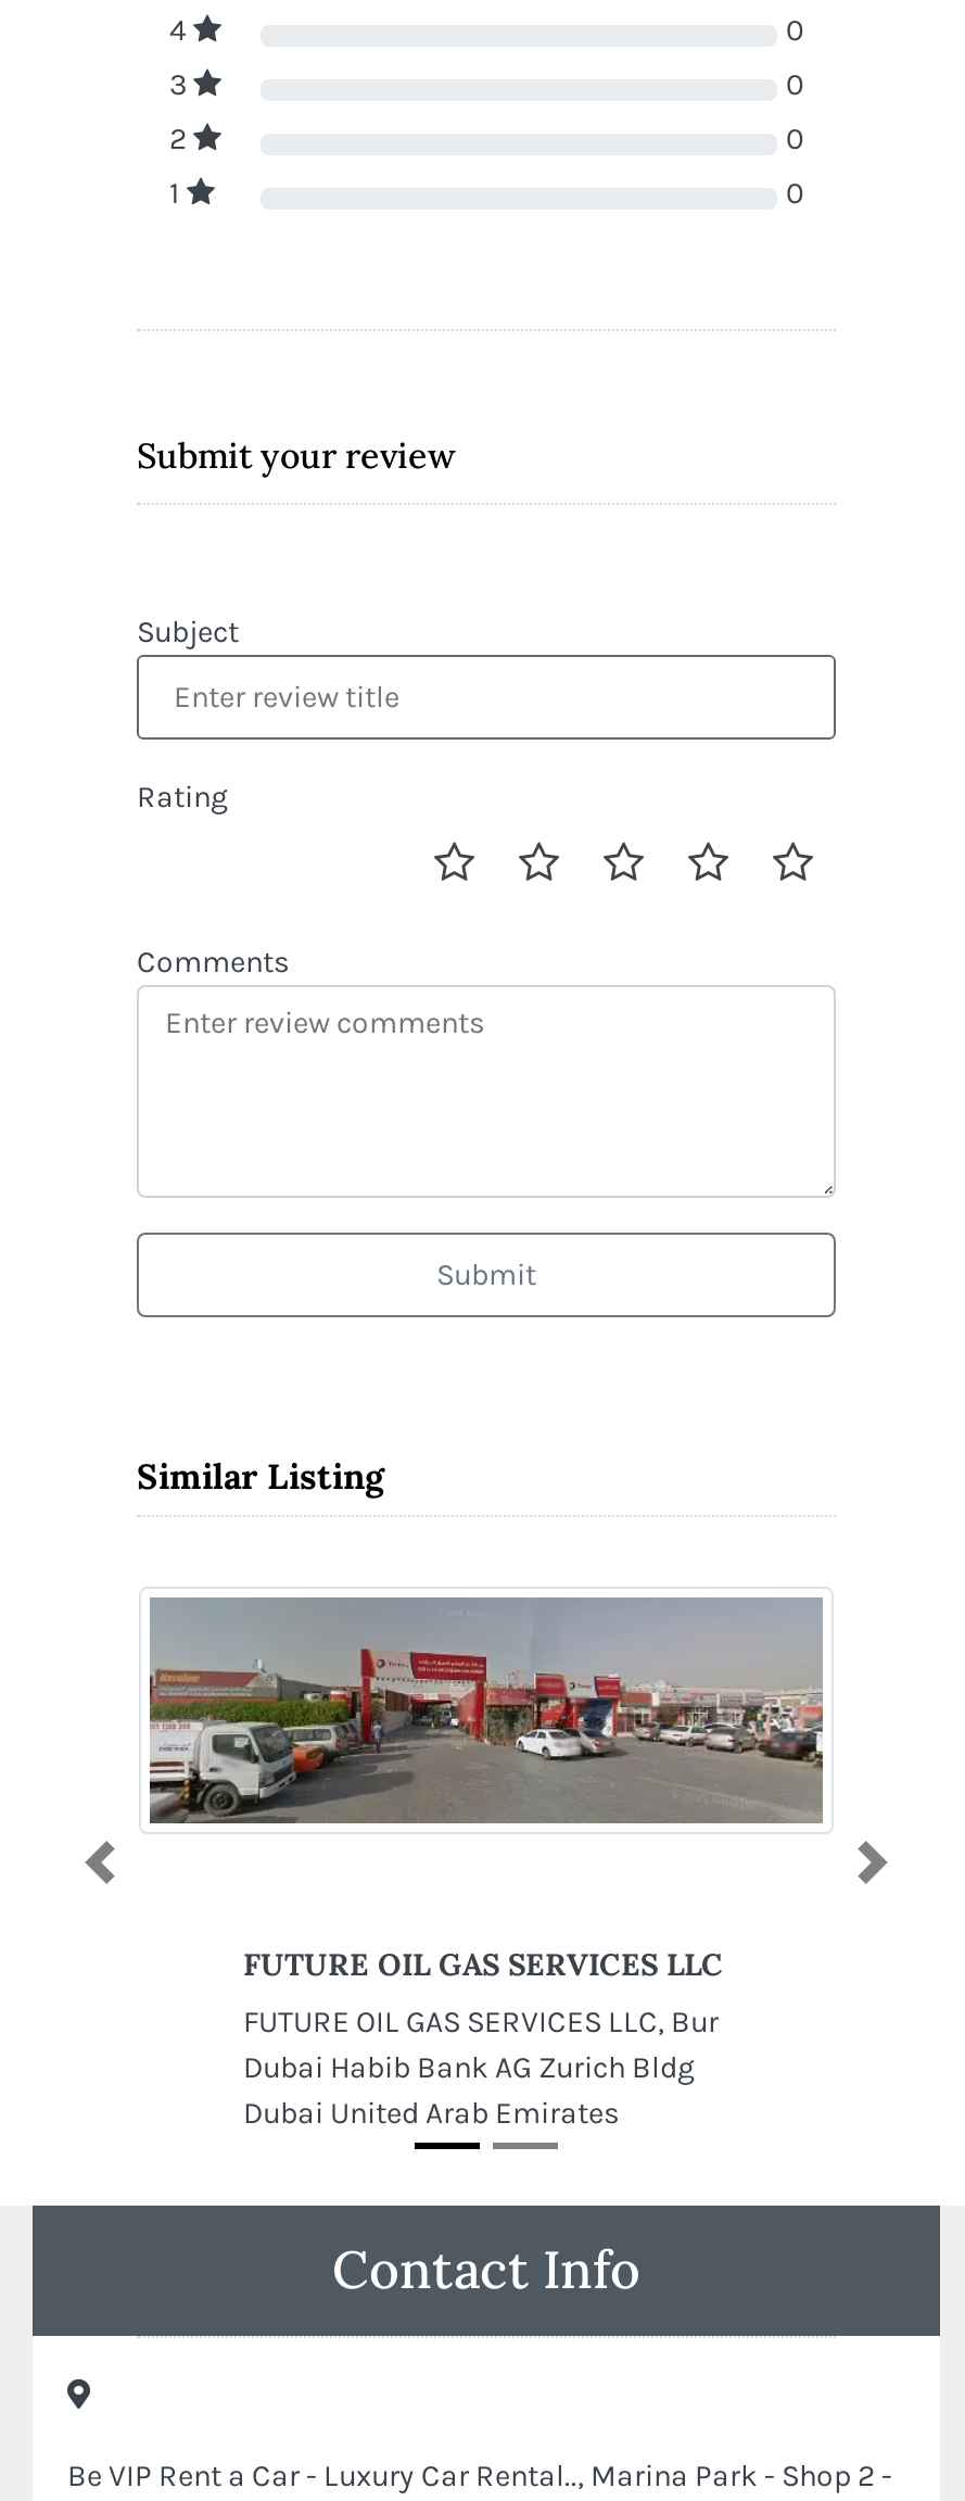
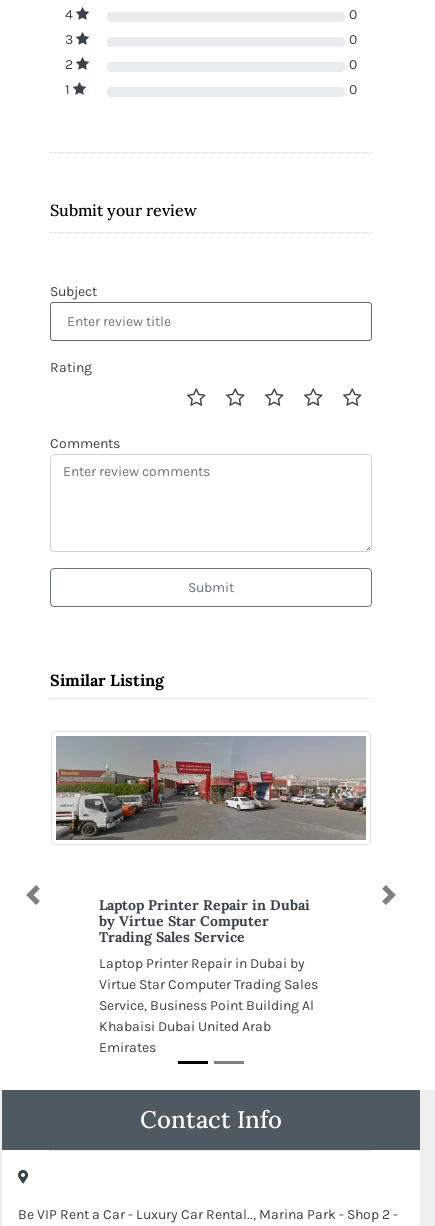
- FUTURE OIL GAS SERVICES LLC
+ Laptop Printer Repair in Dubai
+ by Virtue Star Computer
+ Trading Sales Service

- FUTURE OIL GAS SERVICES LLC, Bur
- Dubai Habib Bank AG Zurich Bldg
- Dubai United Arab Emirates
+ Laptop Printer Repair in Dubai by
+ Virtue Star Computer Trading Sales
+ Service, Business Point Building Al
+ Khabaisi Dubai United Arab
+ Emirates
